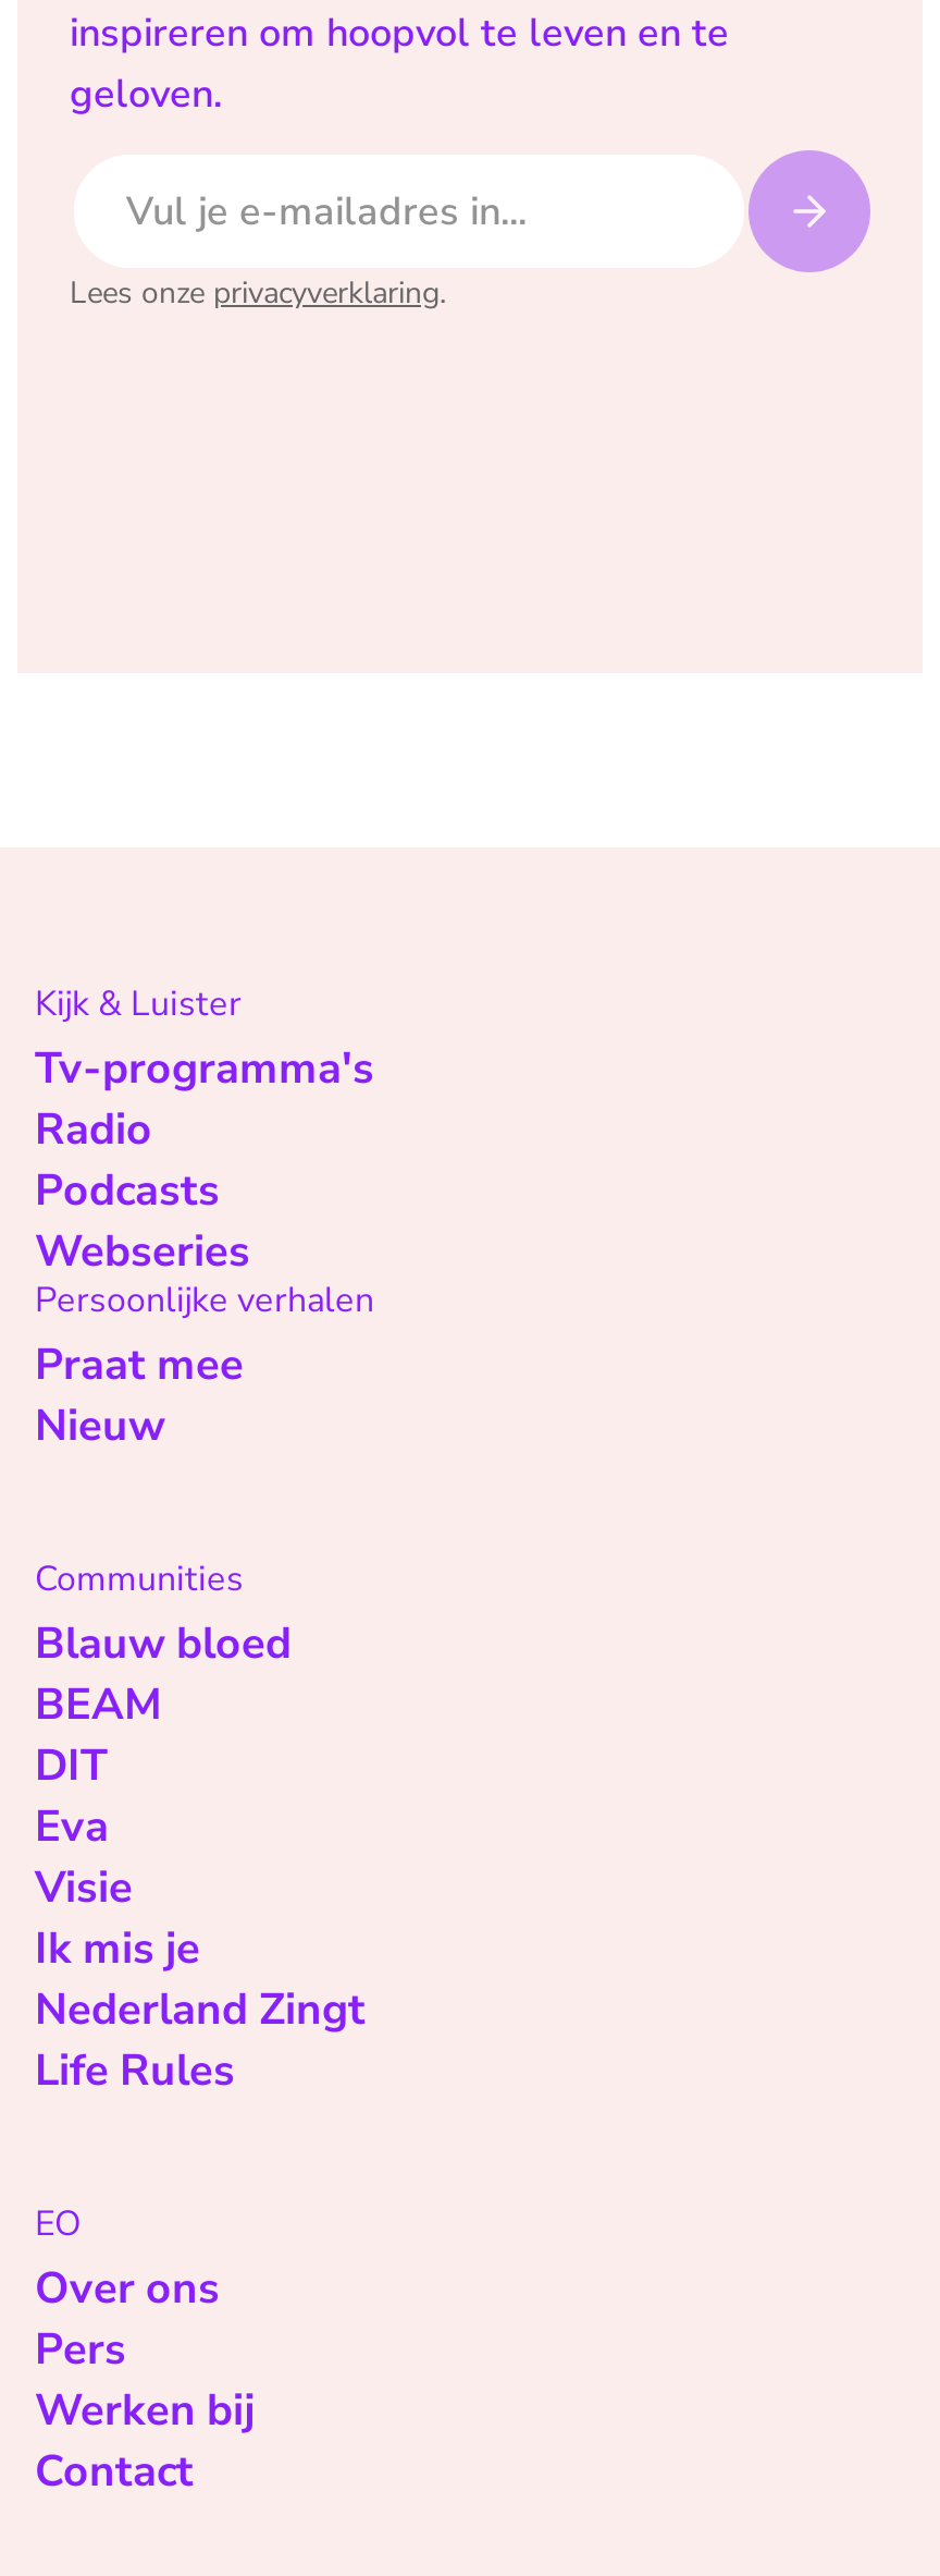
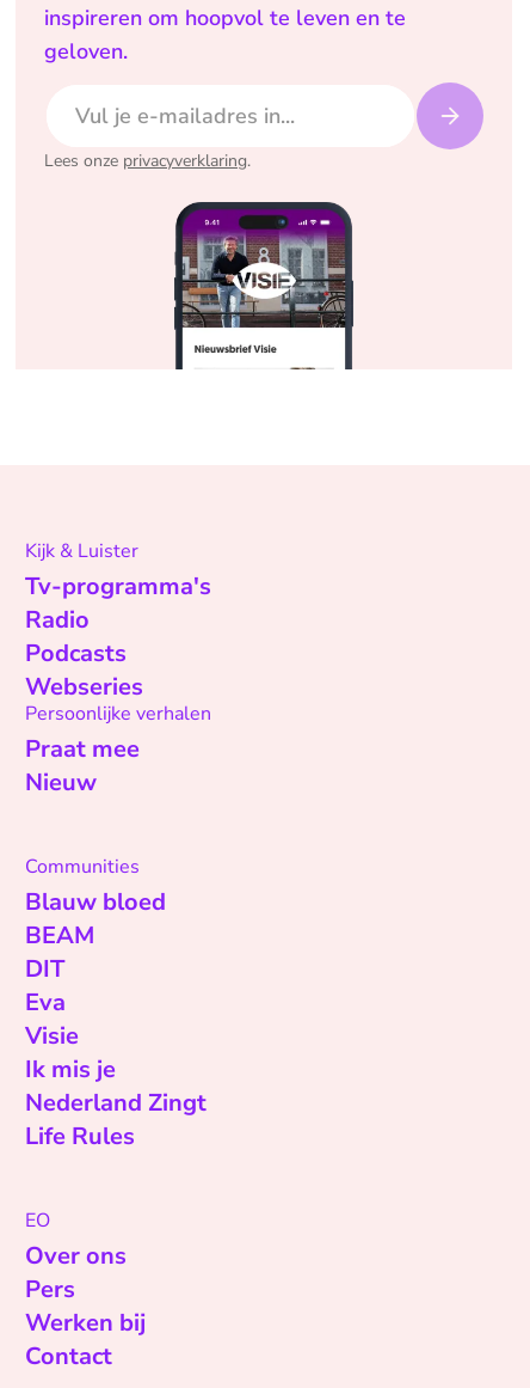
+ [image]
